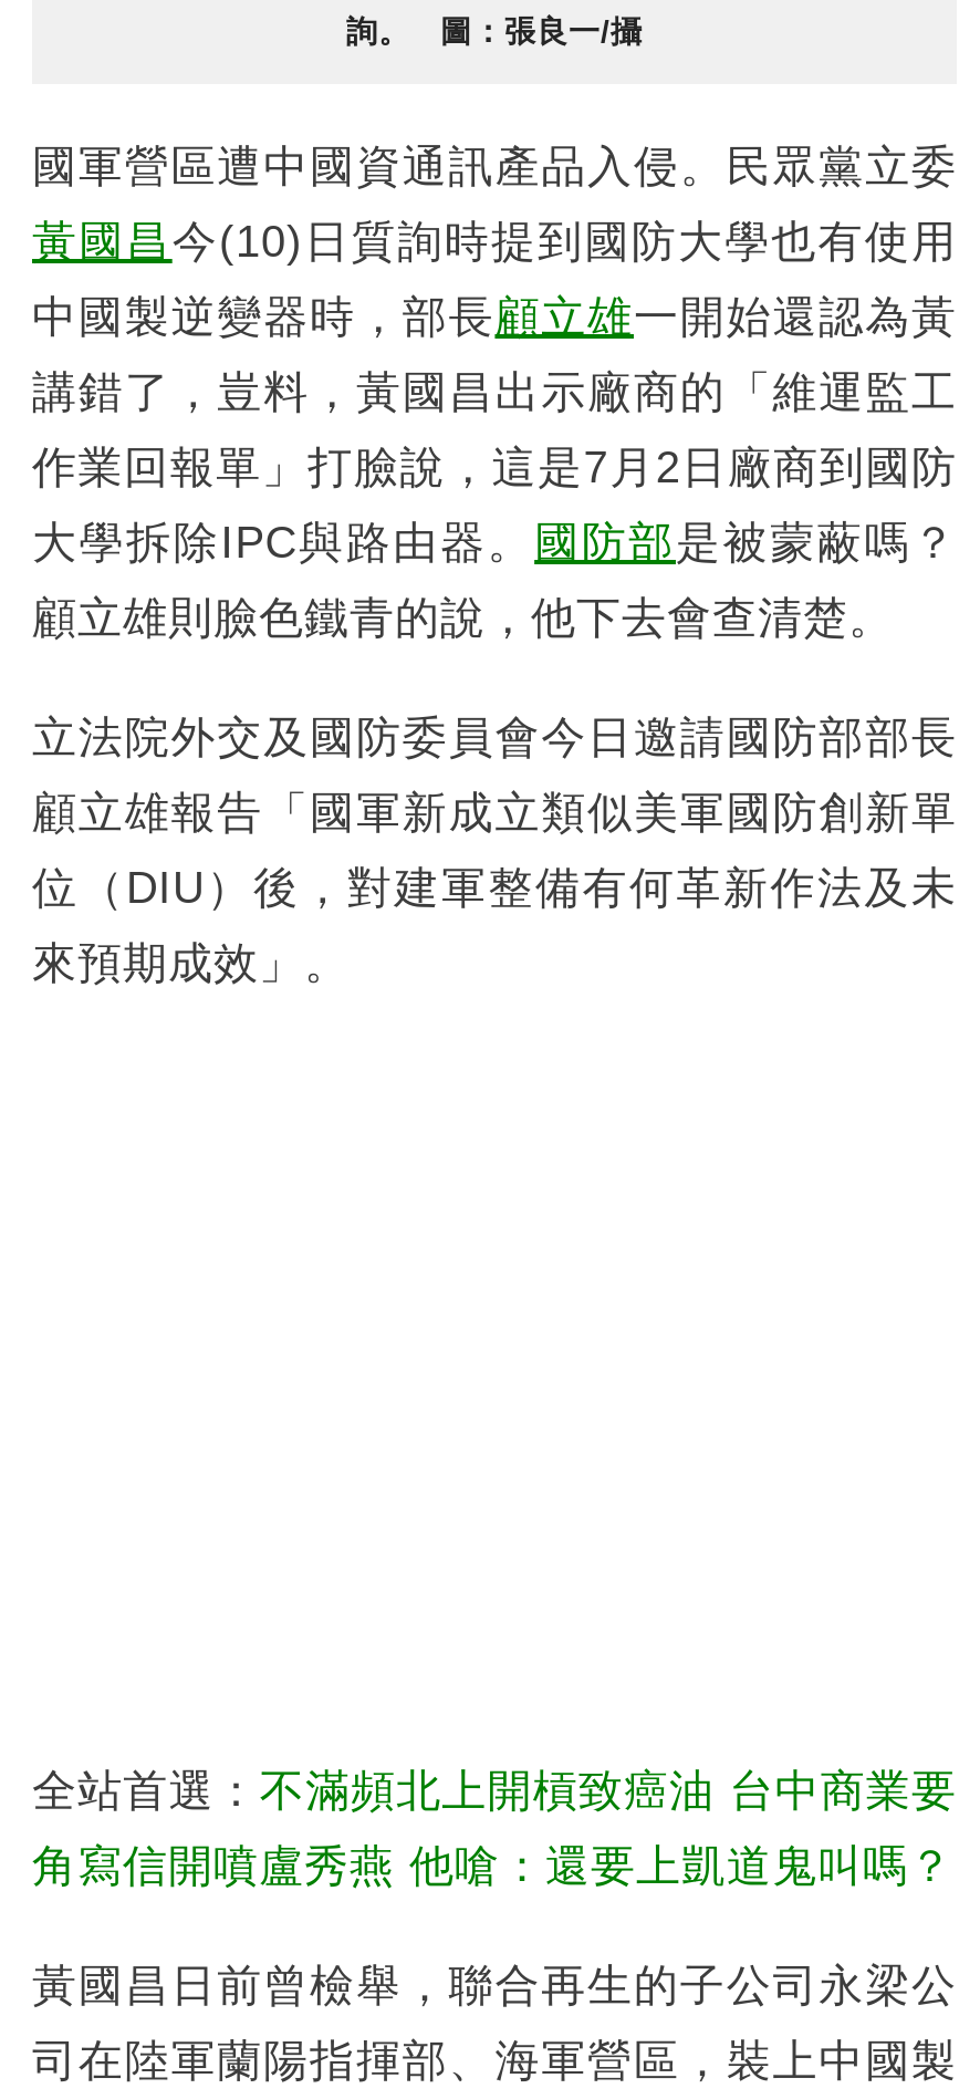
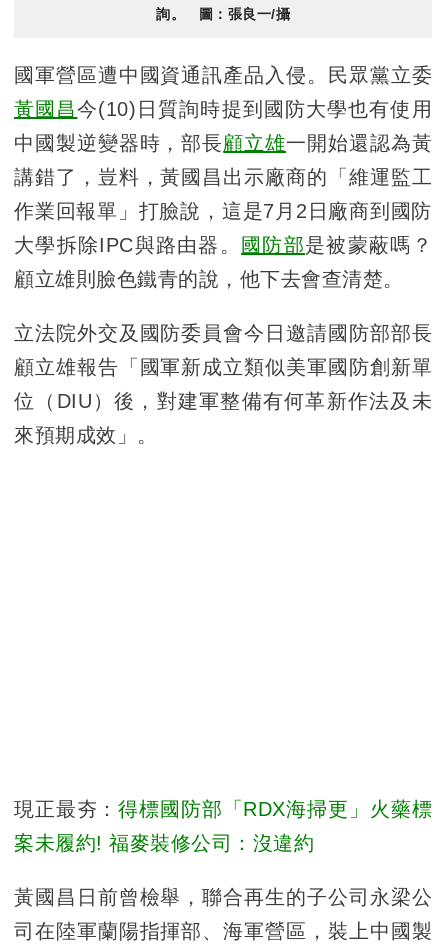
- 全站首選：不滿頻北上開槓致癌油 台中商業要
+ 現正最夯：得標國防部「RDX海掃更」火藥標

- 角寫信開噴盧秀燕 他嗆：還要上凱道鬼叫嗎？
+ 案未履約! 福麥裝修公司：沒違約
